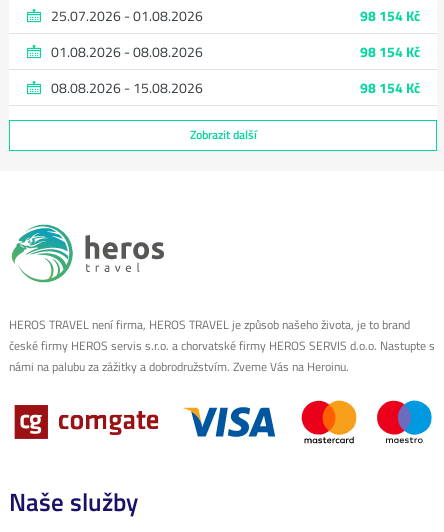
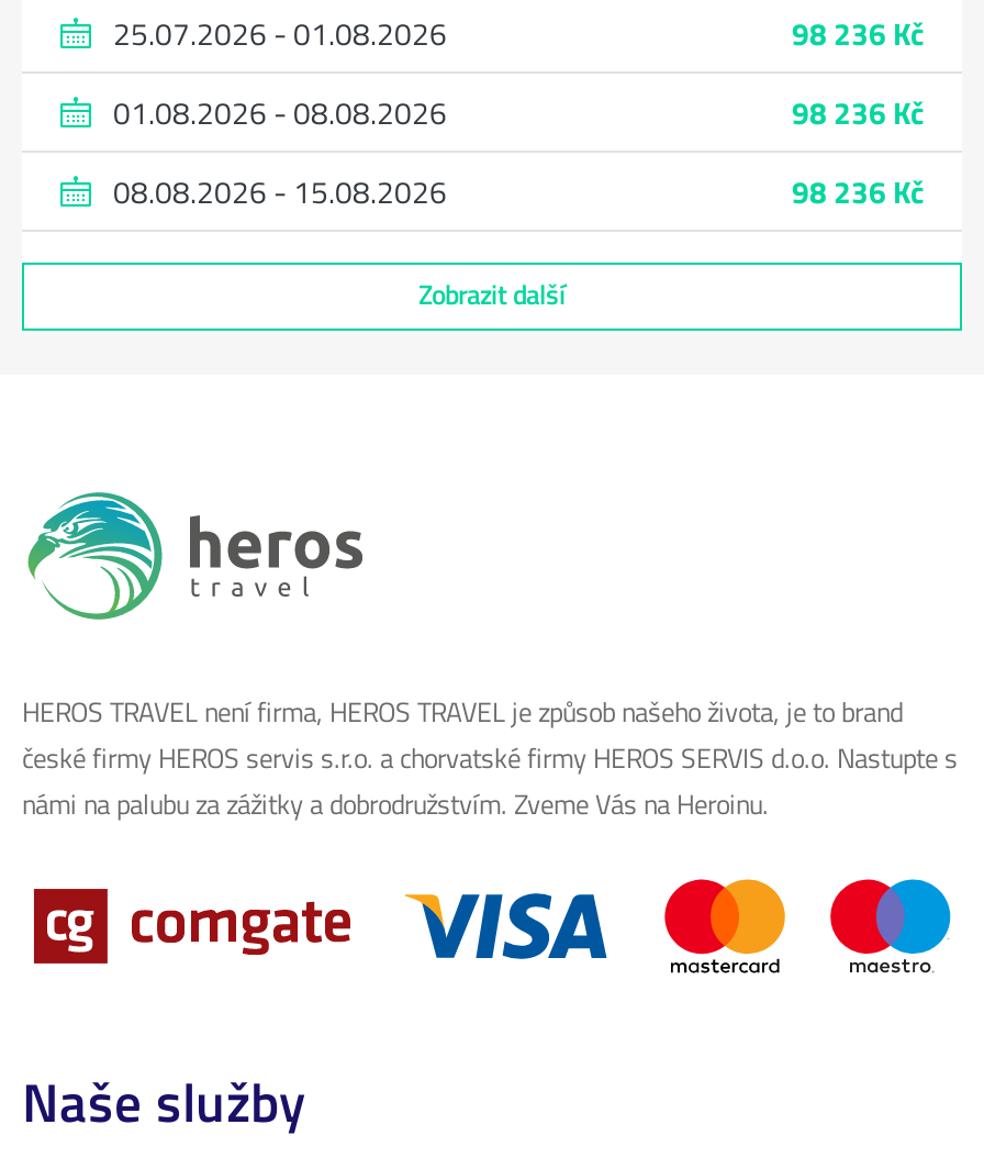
- 98 154 Kč
+ 98 236 Kč

- 98 154 Kč
+ 98 236 Kč

- 98 154 Kč
+ 98 236 Kč
